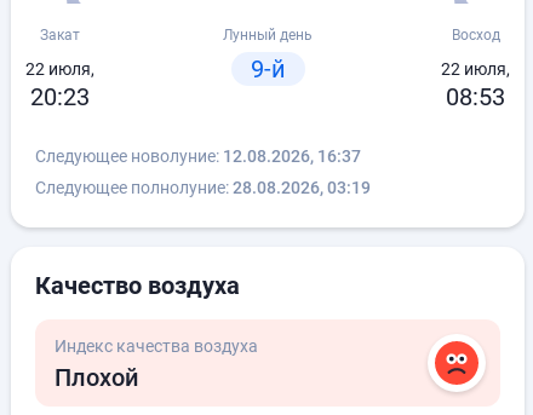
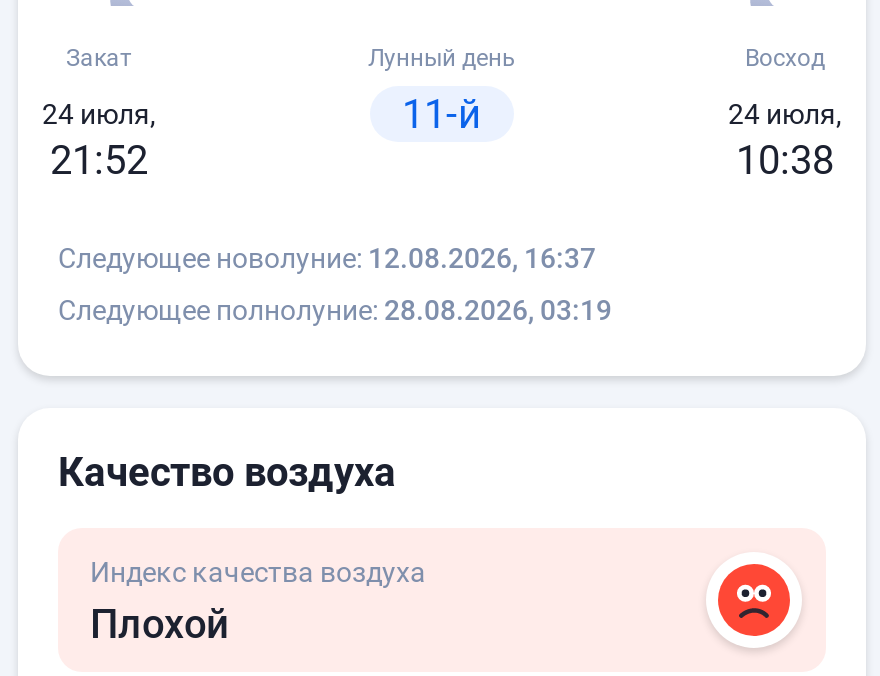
- 22 июля,
+ 24 июля,

- 9-й
+ 11-й

- 22 июля,
+ 24 июля,

- 20:23
+ 21:52

- 08:53
+ 10:38
